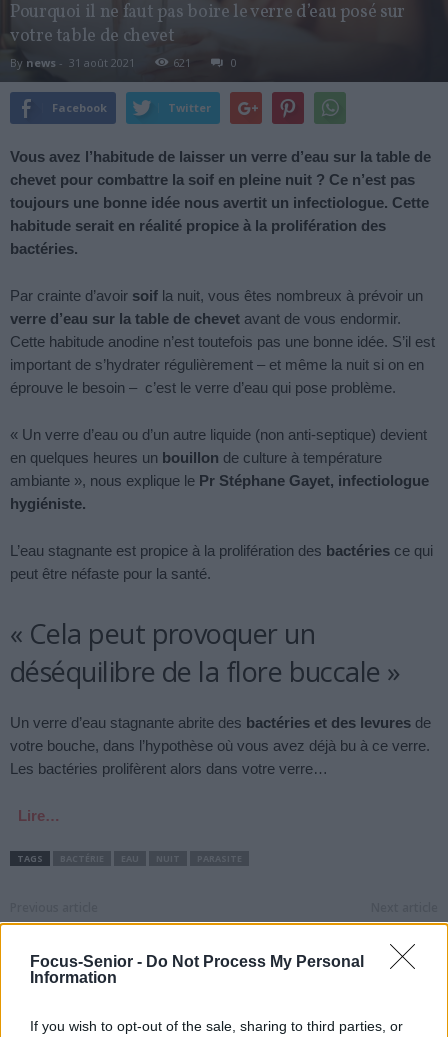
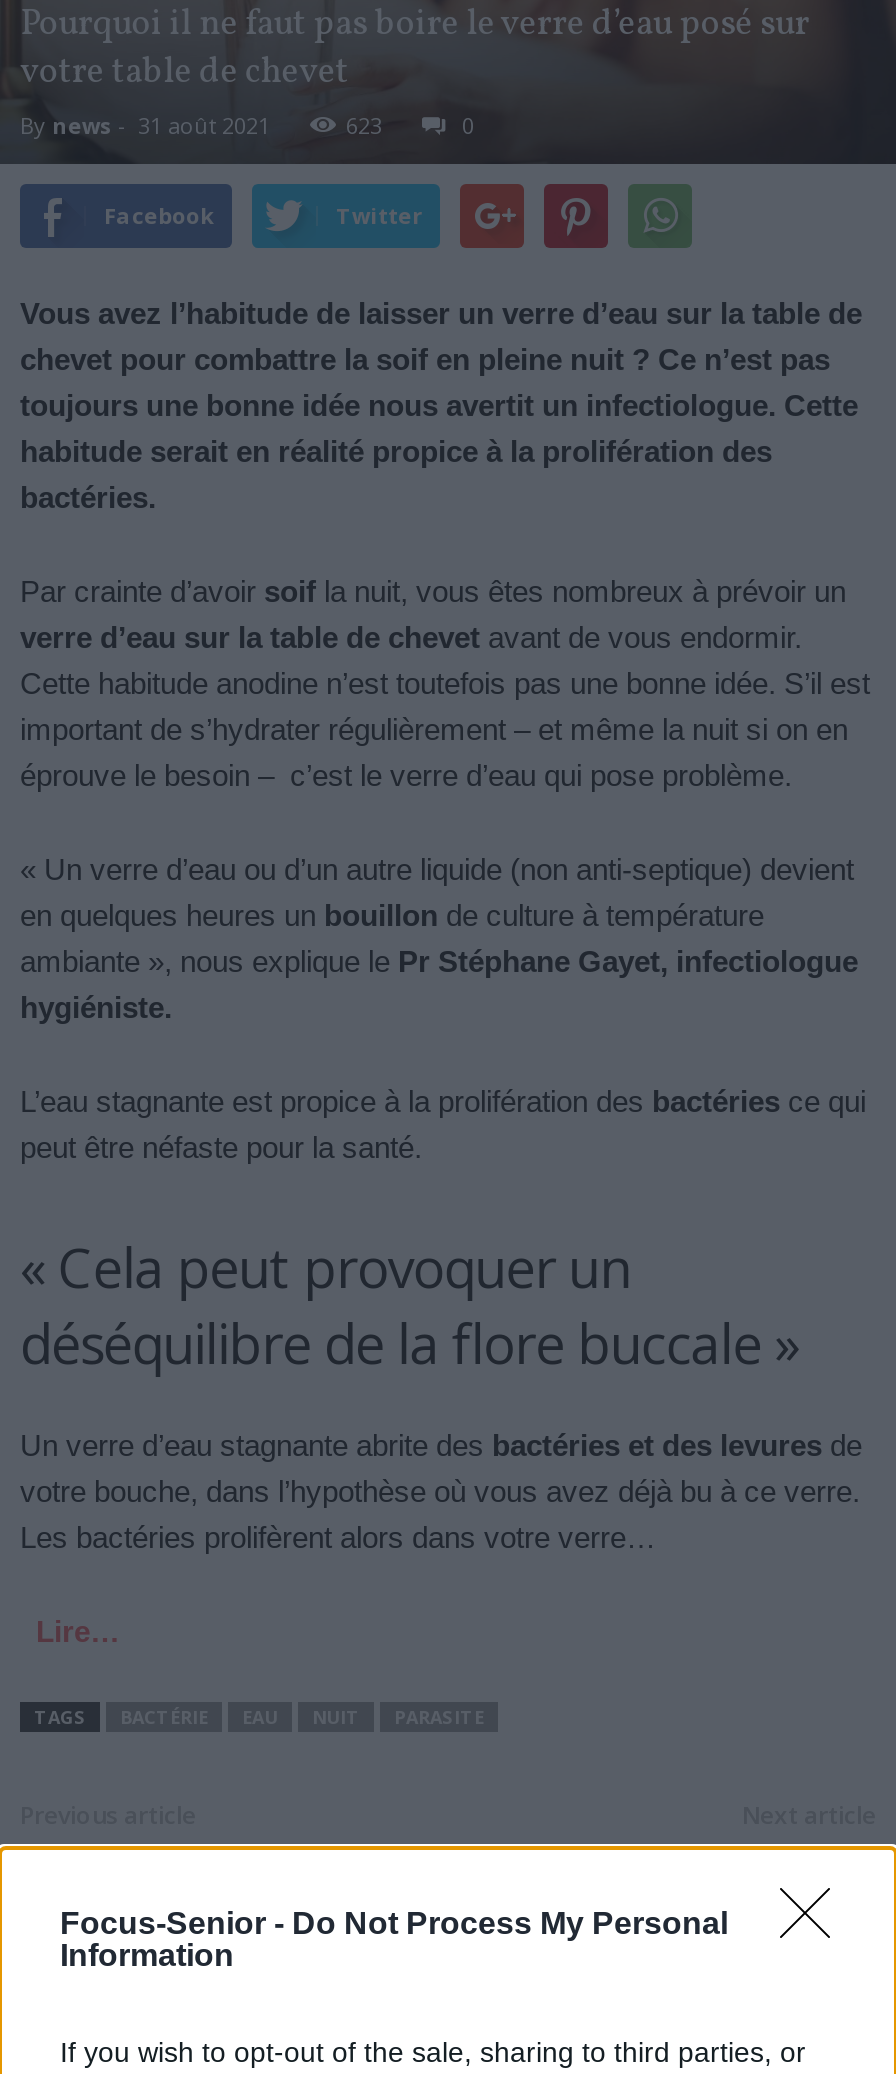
- 621
+ 623
